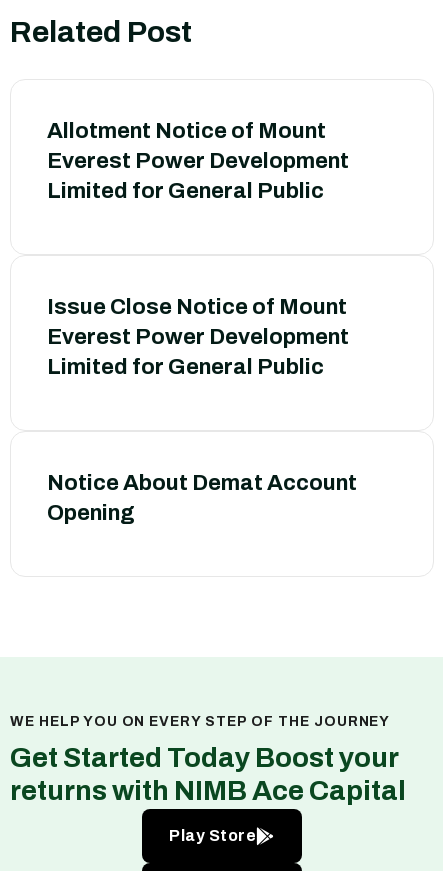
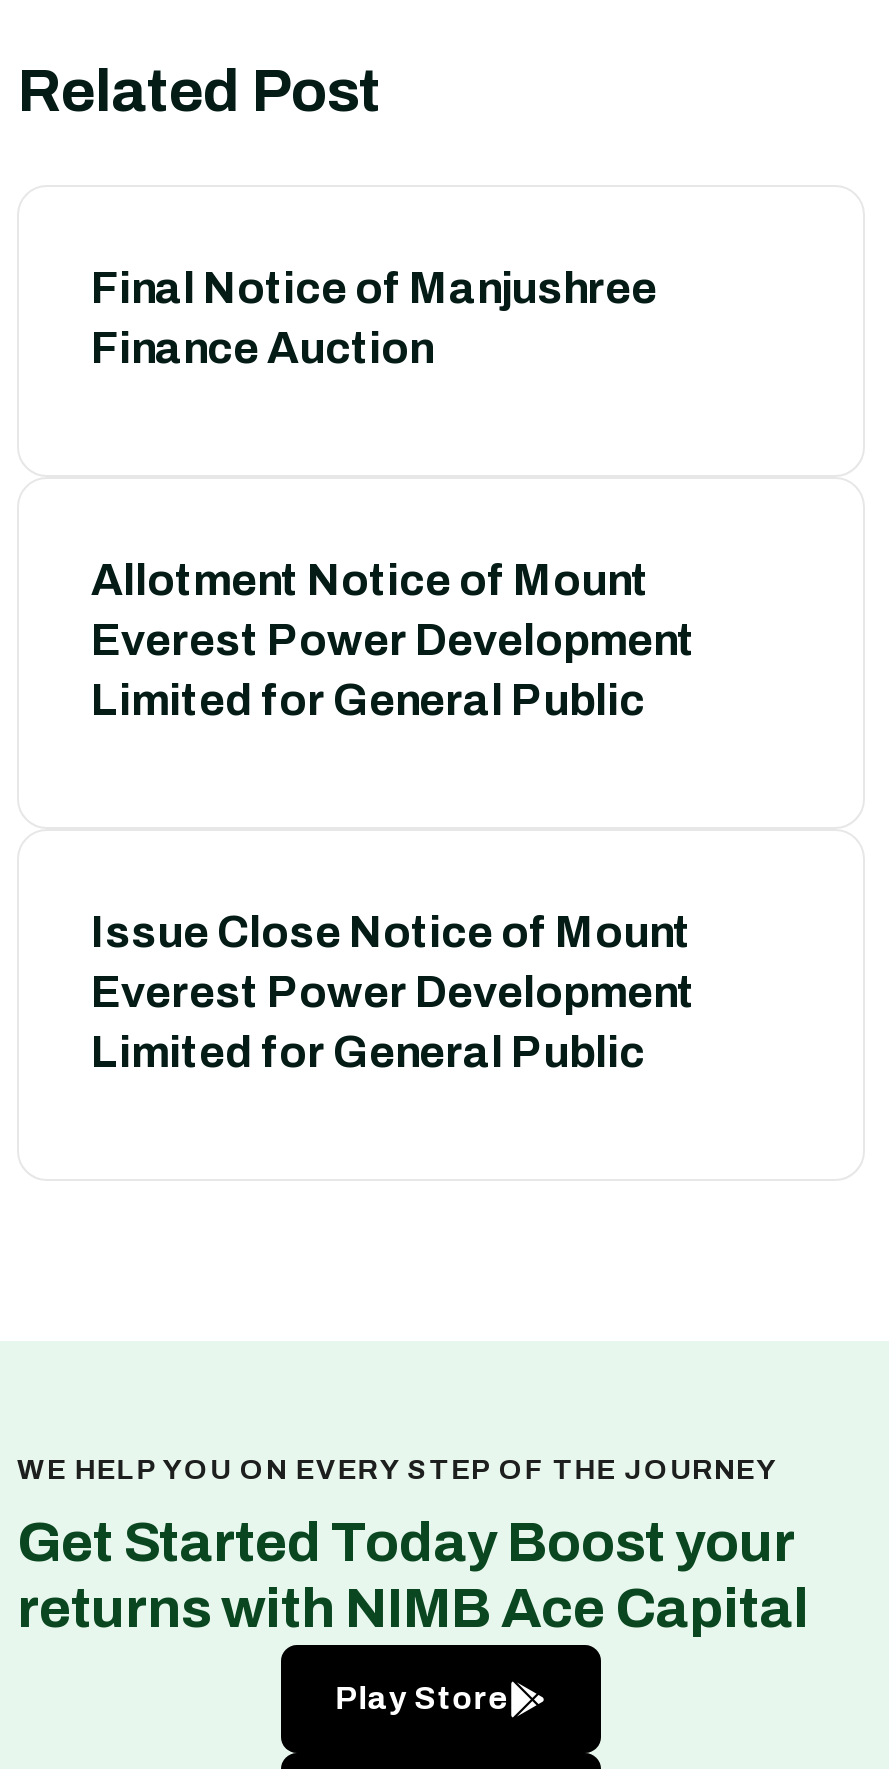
+ Final Notice of Manjushree
+ Finance Auction

moved down: Allotment Notice of Mount | Everest Power Development | Limited for General Public | Issue Close Notice of Mount | Everest Power Development | Limited for General Public

- Notice About Demat Account
- Opening
